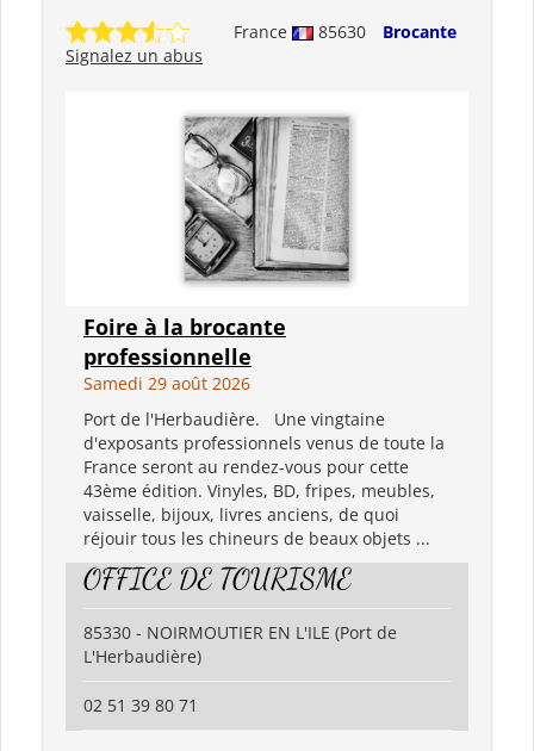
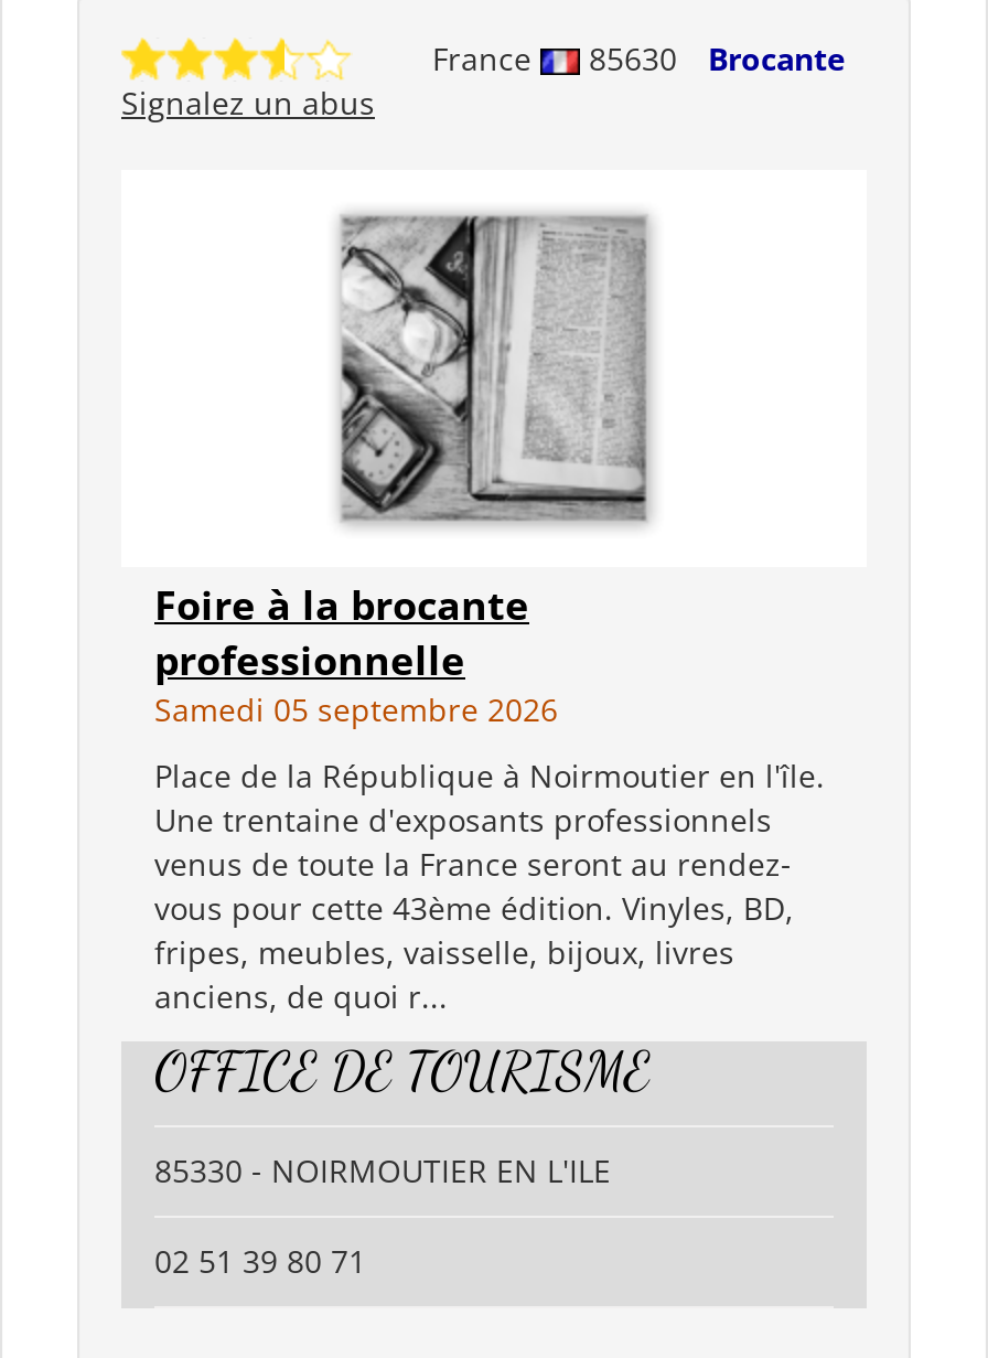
- Samedi 29 août 2026
+ Samedi 05 septembre 2026

- Port de l'Herbaudière. Une vingtaine
- d'exposants professionnels venus de toute la
- France seront au rendez-vous pour cette
- 43ème édition. Vinyles, BD, fripes, meubles,
- vaisselle, bijoux, livres anciens, de quoi
- réjouir tous les chineurs de beaux objets ...
+ Place de la République à Noirmoutier en l'île.
+ Une trentaine d'exposants professionnels
+ venus de toute la France seront au rendez-
+ vous pour cette 43ème édition. Vinyles, BD,
+ fripes, meubles, vaisselle, bijoux, livres
+ anciens, de quoi r...

- 85330 - NOIRMOUTIER EN L'ILE (Port de
- L'Herbaudière)
+ 85330 - NOIRMOUTIER EN L'ILE
